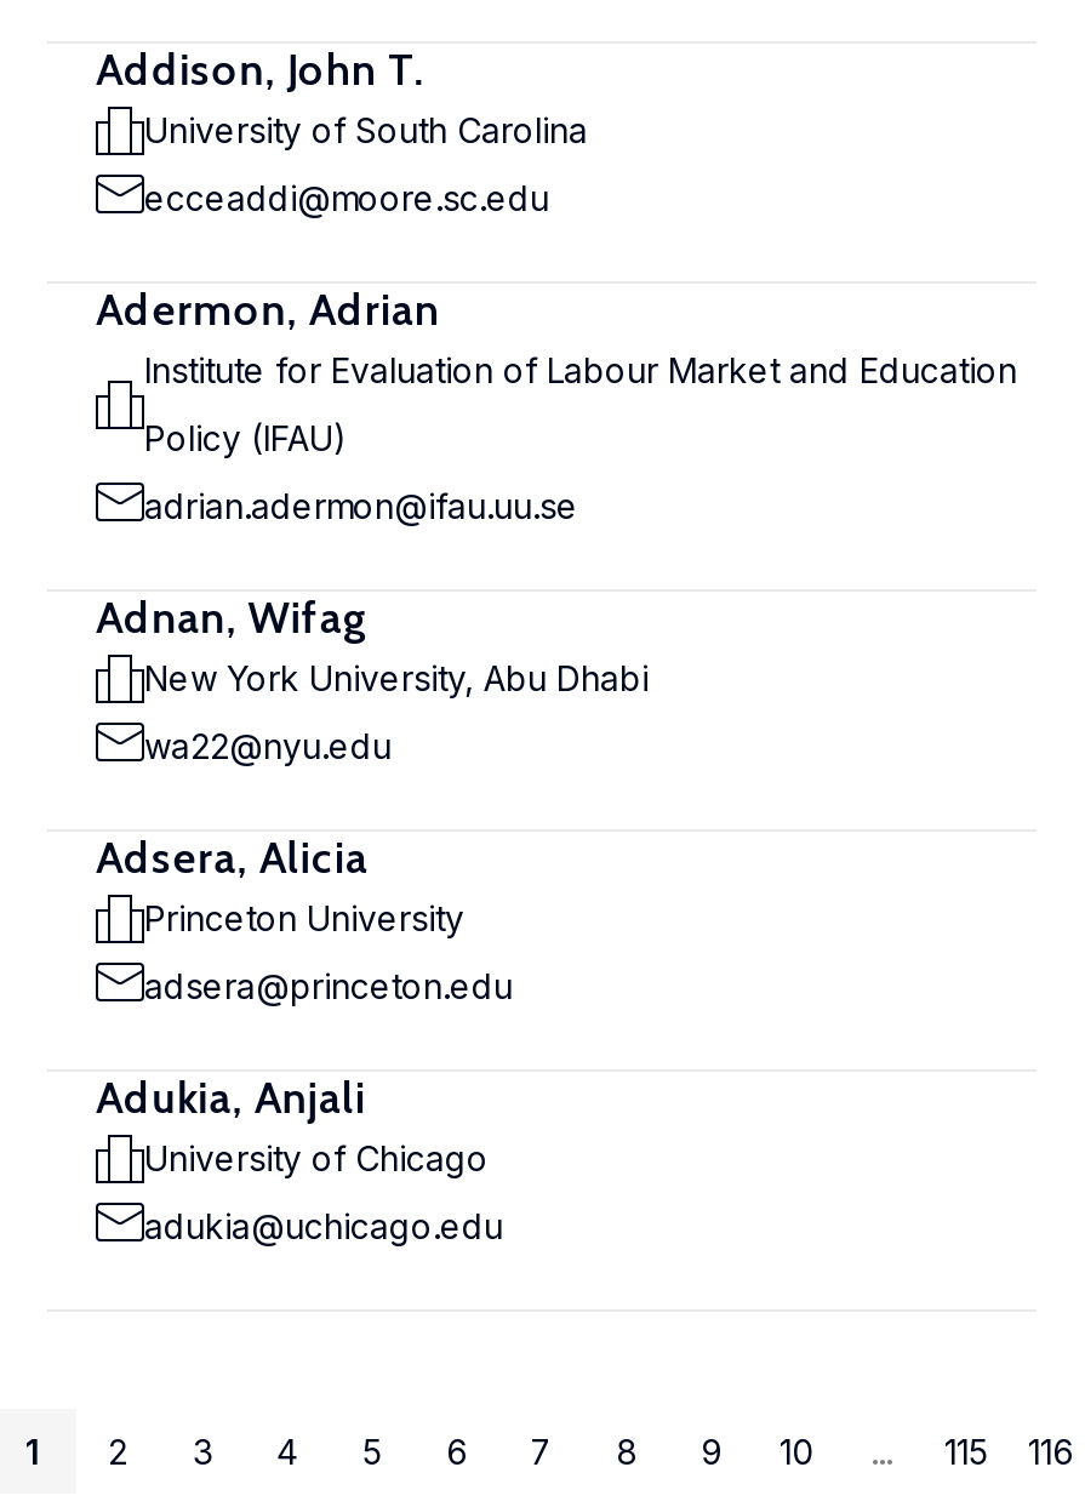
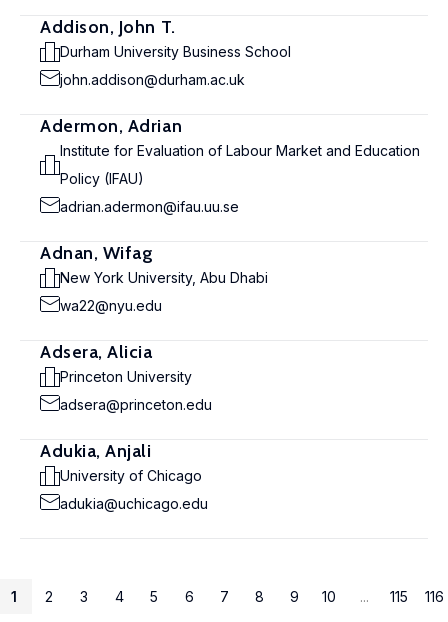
- University of South Carolina
+ Durham University Business School

- ecceaddi@moore.sc.edu
+ john.addison@durham.ac.uk
